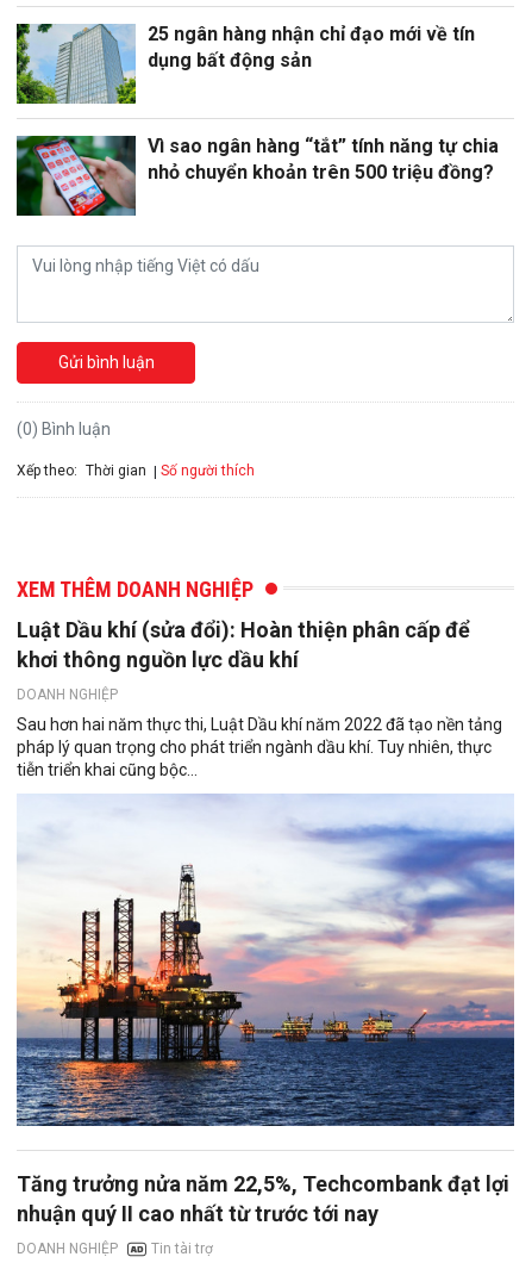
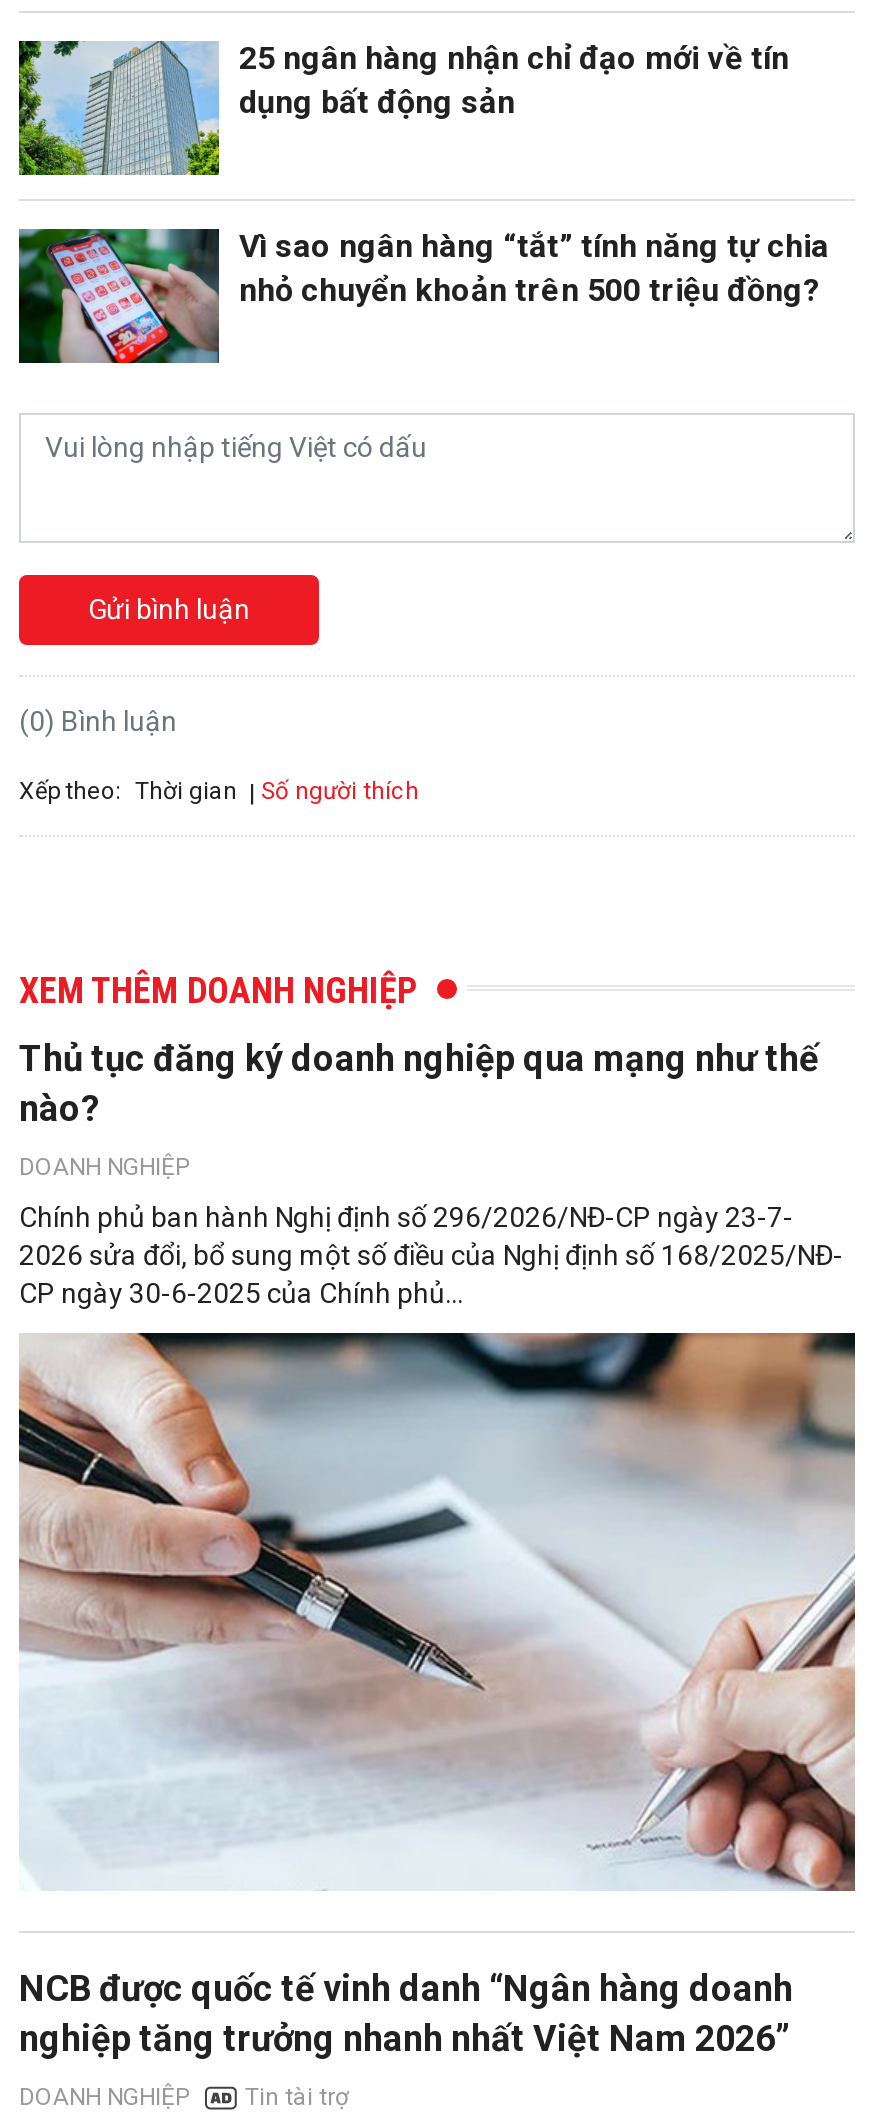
- Luật Dầu khí (sửa đổi): Hoàn thiện phân cấp để
- khơi thông nguồn lực dầu khí
+ Thủ tục đăng ký doanh nghiệp qua mạng như thế
+ nào?

- Sau hơn hai năm thực thi, Luật Dầu khí năm 2022 đã tạo nền tảng
- pháp lý quan trọng cho phát triển ngành dầu khí. Tuy nhiên, thực
- tiễn triển khai cũng bộc...
+ Chính phủ ban hành Nghị định số 296/2026/NĐ-CP ngày 23-7-
+ 2026 sửa đổi, bổ sung một số điều của Nghị định số 168/2025/NĐ-
+ CP ngày 30-6-2025 của Chính phủ...

- [image]
- Tăng trưởng nửa năm 22,5%, Techcombank đạt lợi
- nhuận quý II cao nhất từ trước tới nay
+ [image]
+ NCB được quốc tế vinh danh “Ngân hàng doanh
+ nghiệp tăng trưởng nhanh nhất Việt Nam 2026”
